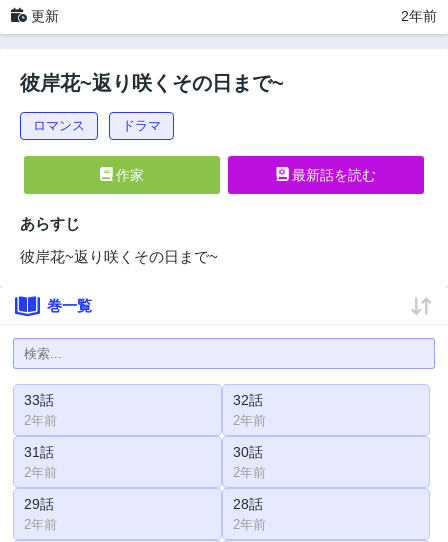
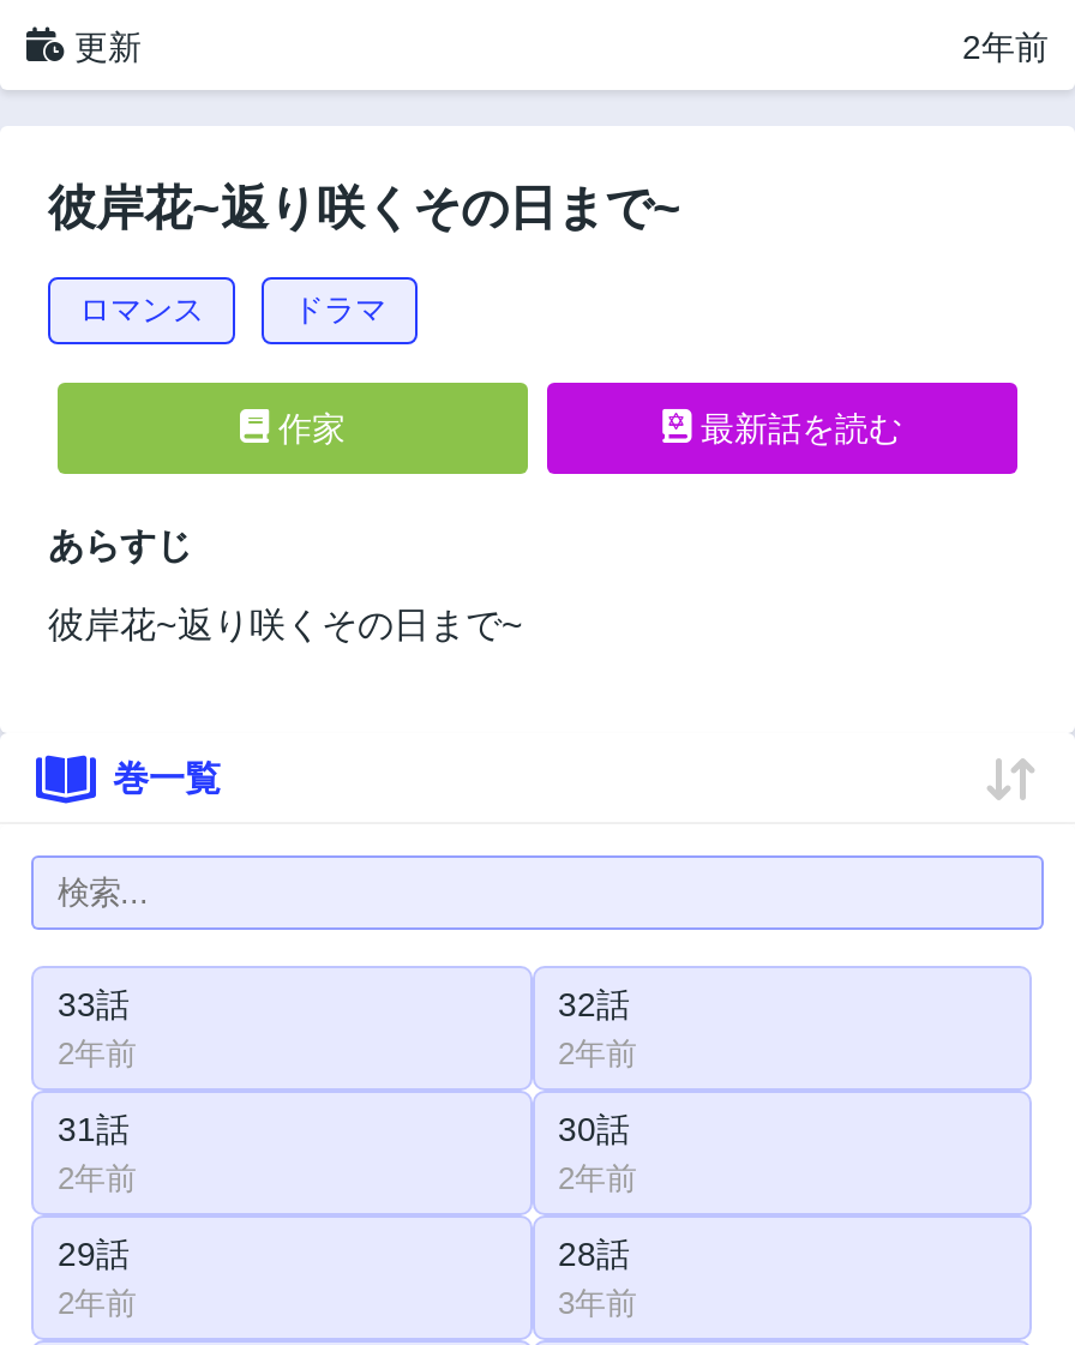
- 2年前
+ 3年前
